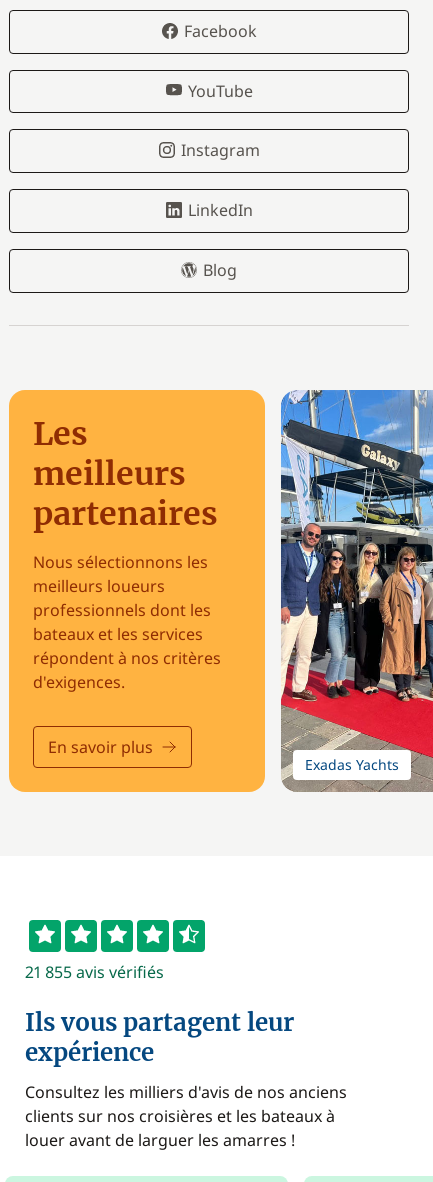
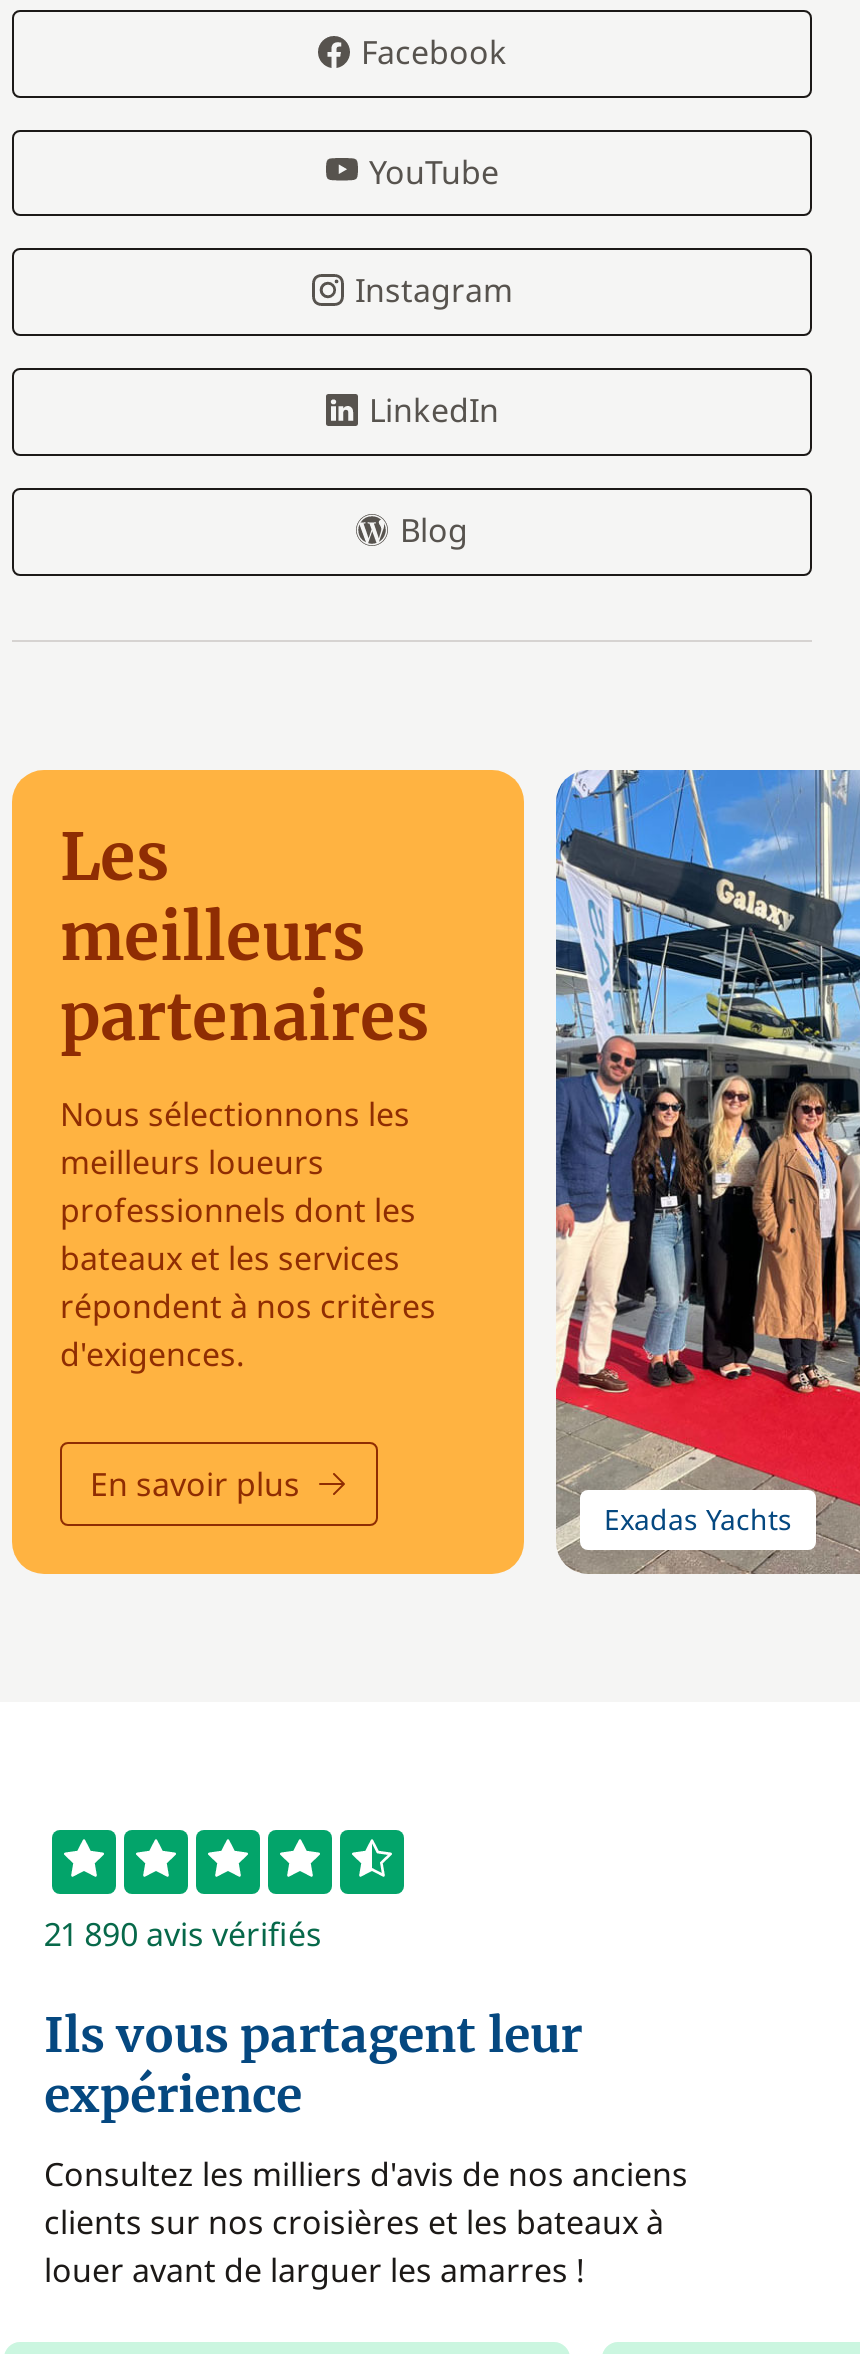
- 21 855 avis vérifiés
+ 21 890 avis vérifiés
